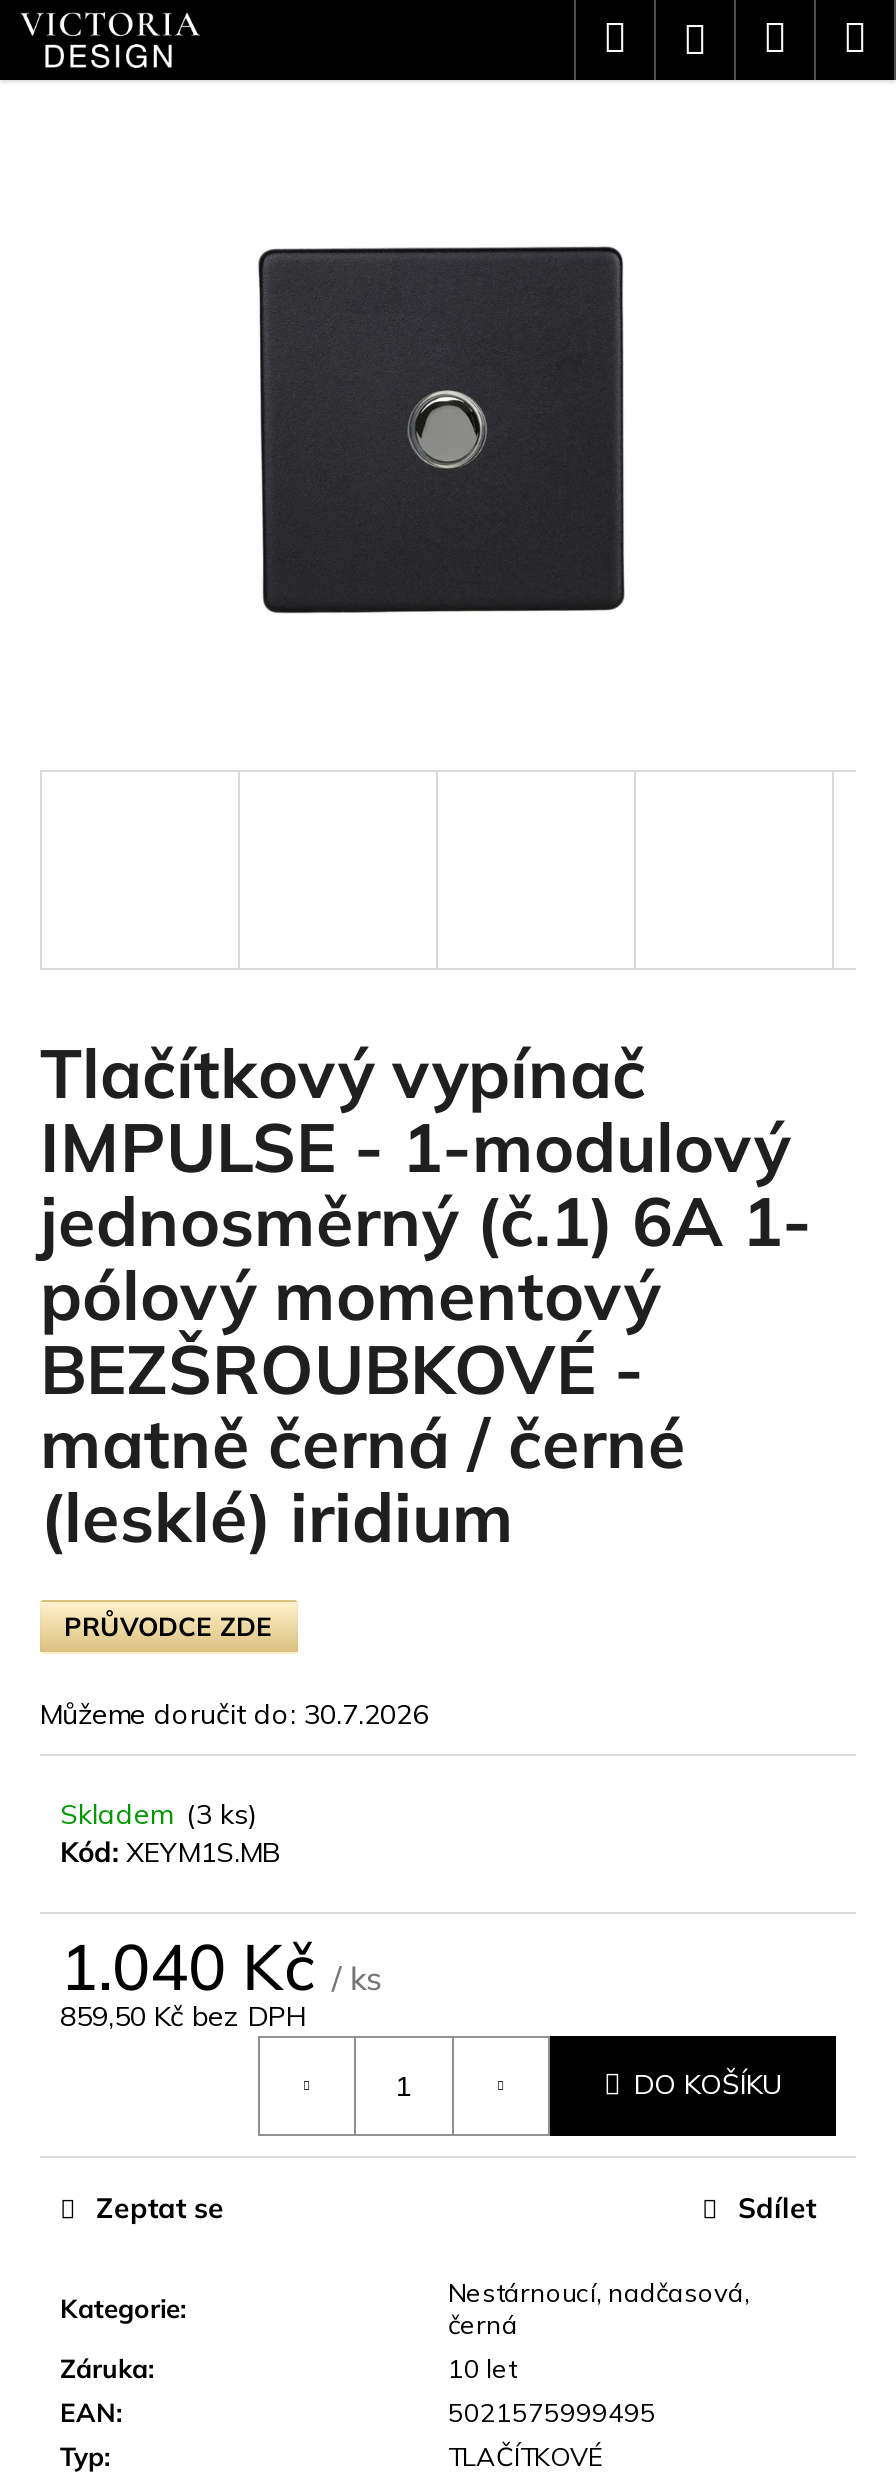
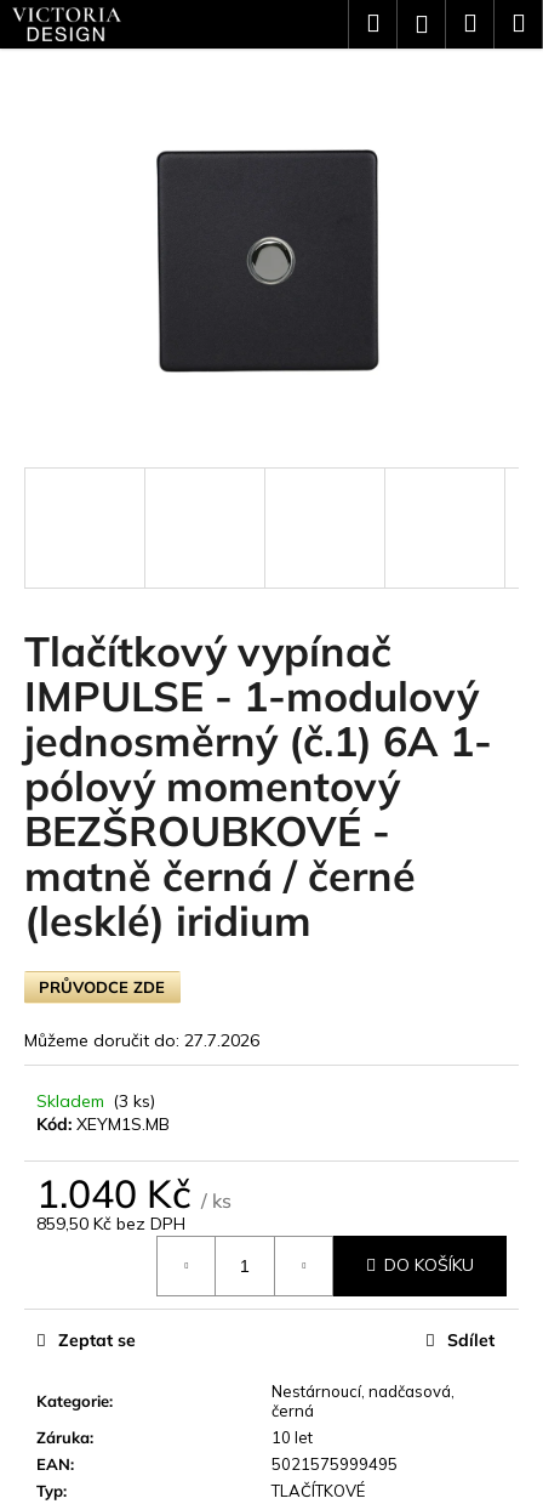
- Můžeme doručit do: 30.7.2026
+ Můžeme doručit do: 27.7.2026
